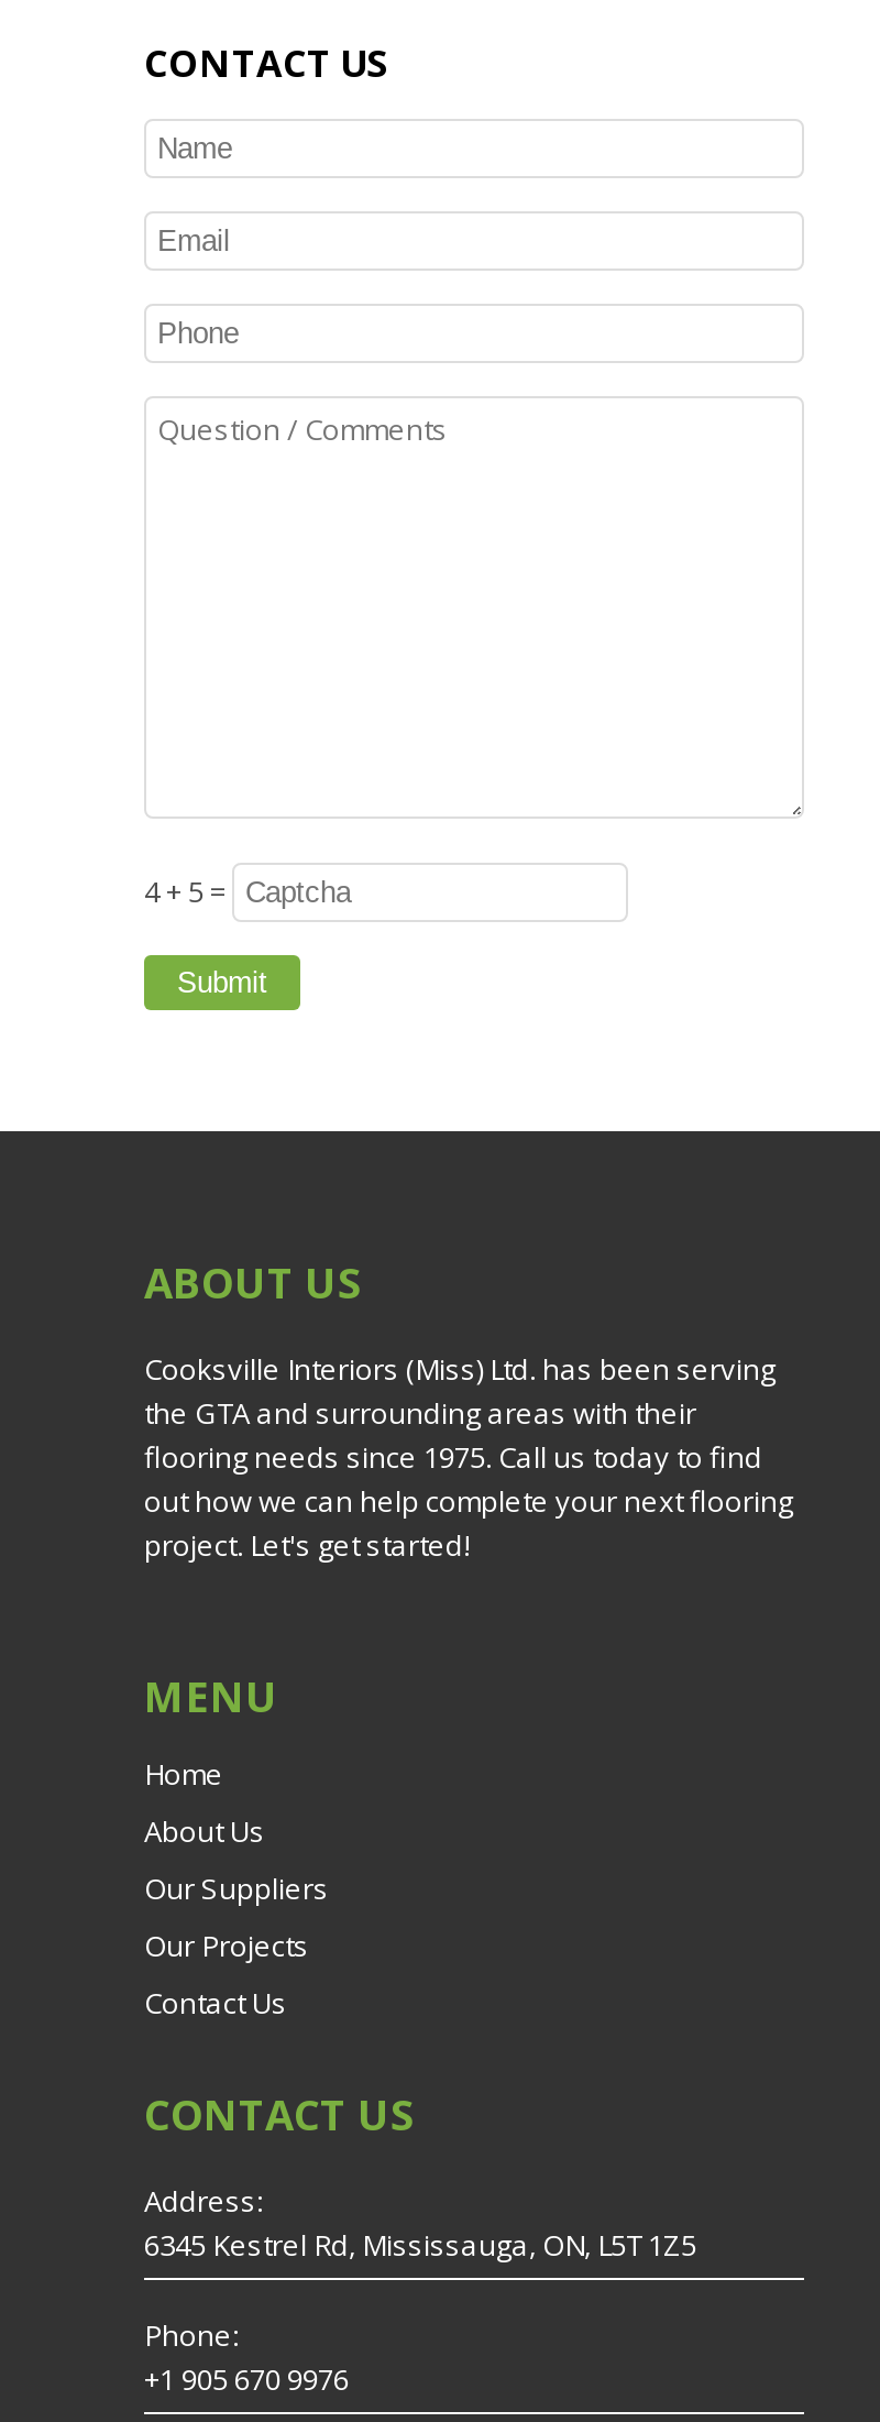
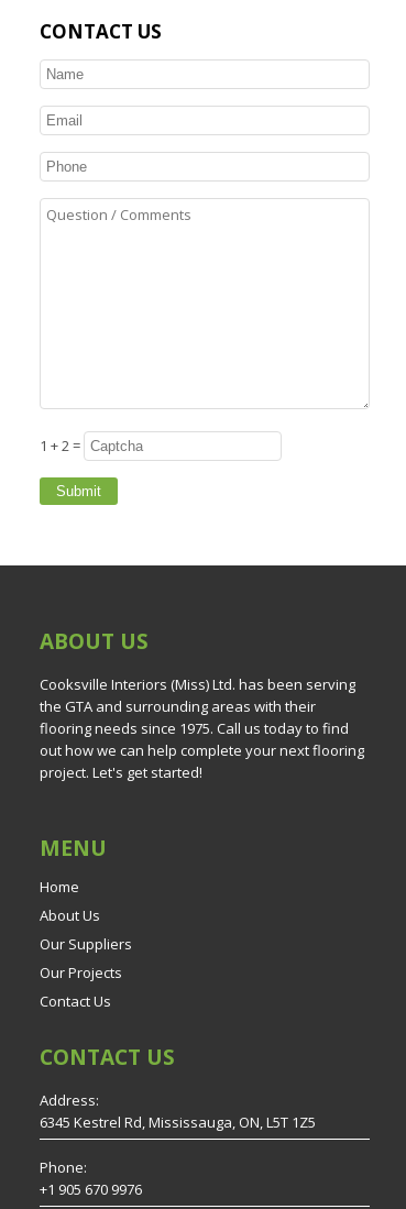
- 4 + 5 =
+ 1 + 2 =
